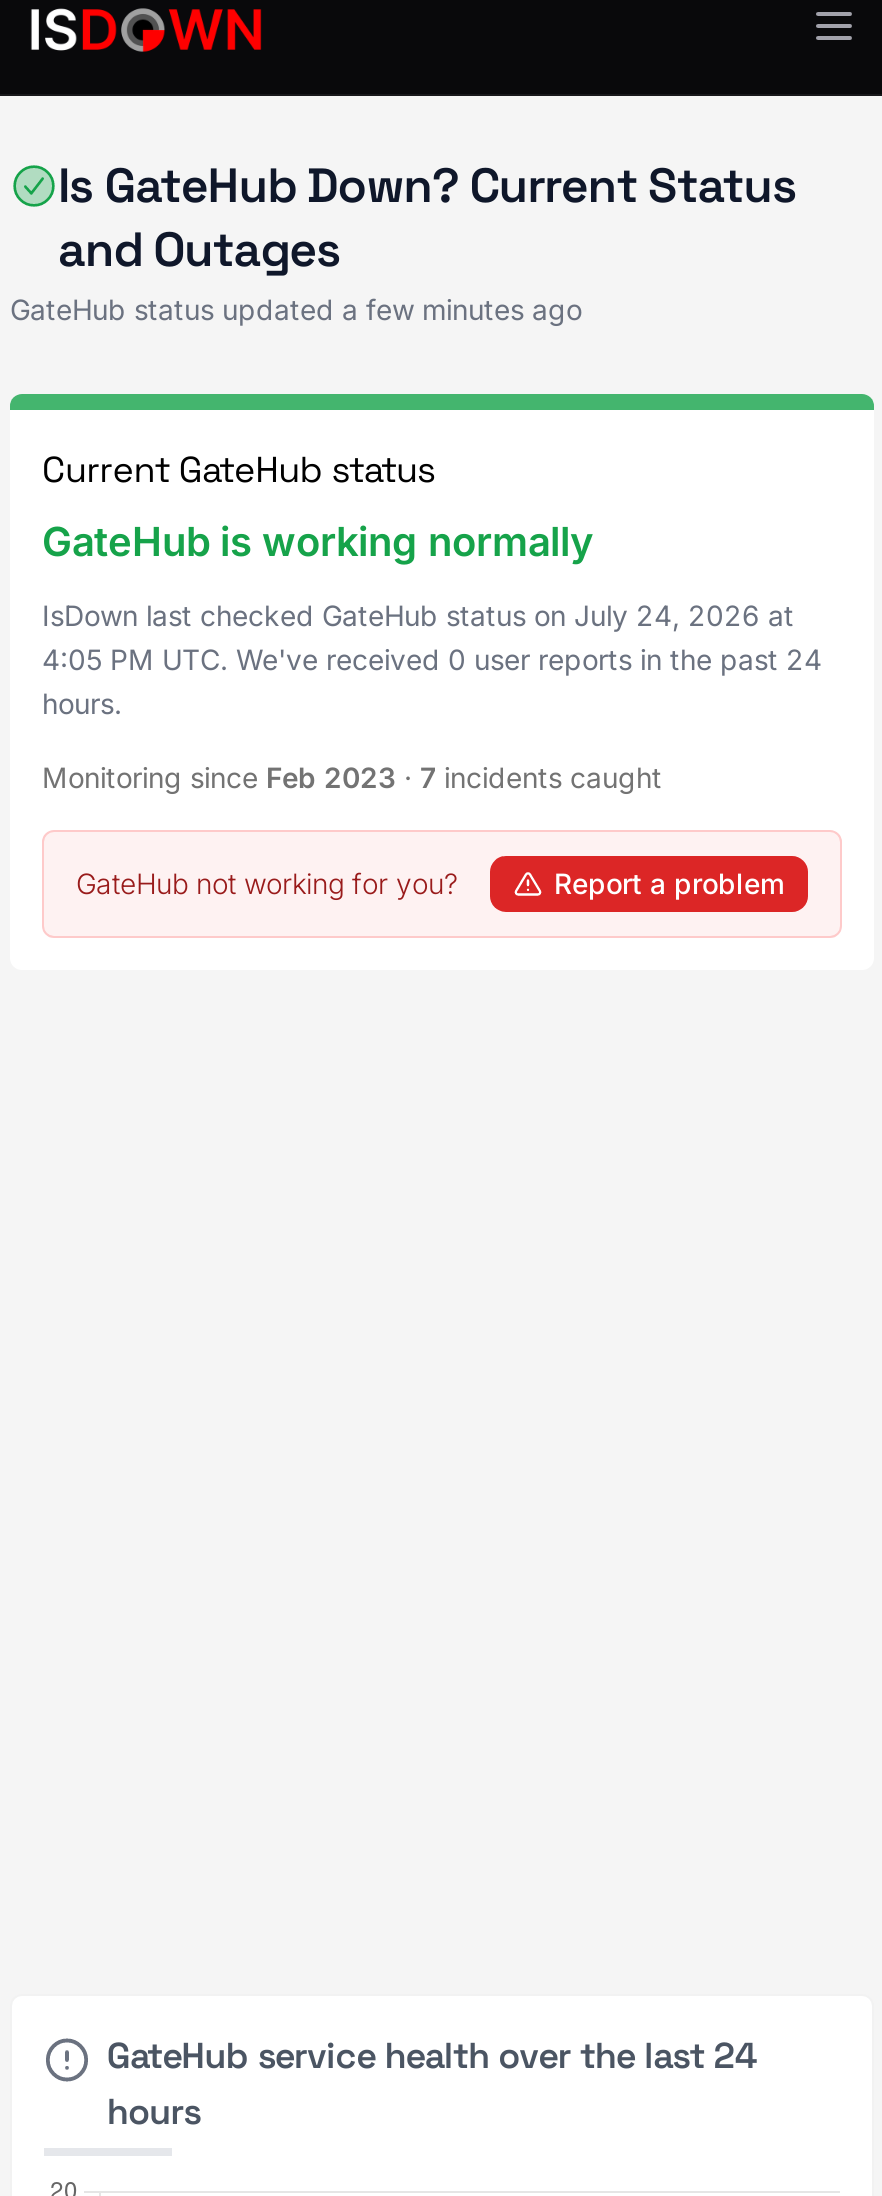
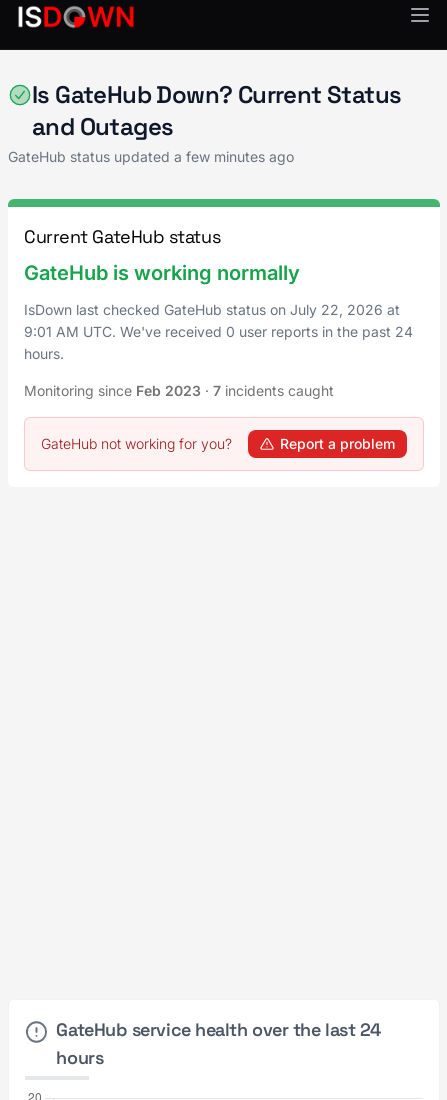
- IsDown last checked GateHub status on July 24, 2026 at
+ IsDown last checked GateHub status on July 22, 2026 at

- 4:05 PM UTC. We've received 0 user reports in the past 24
+ 9:01 AM UTC. We've received 0 user reports in the past 24
